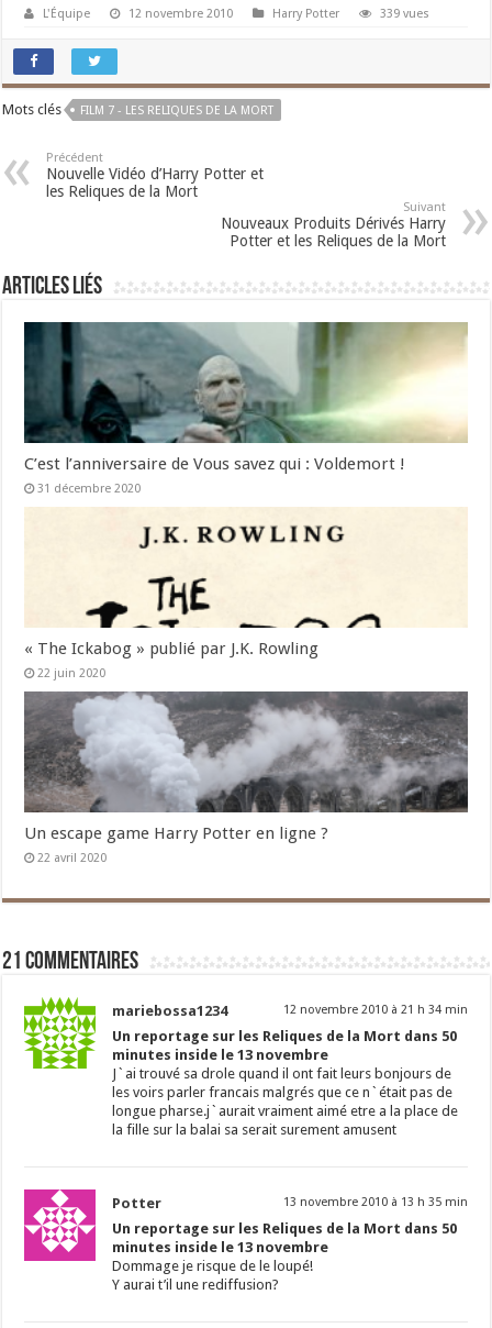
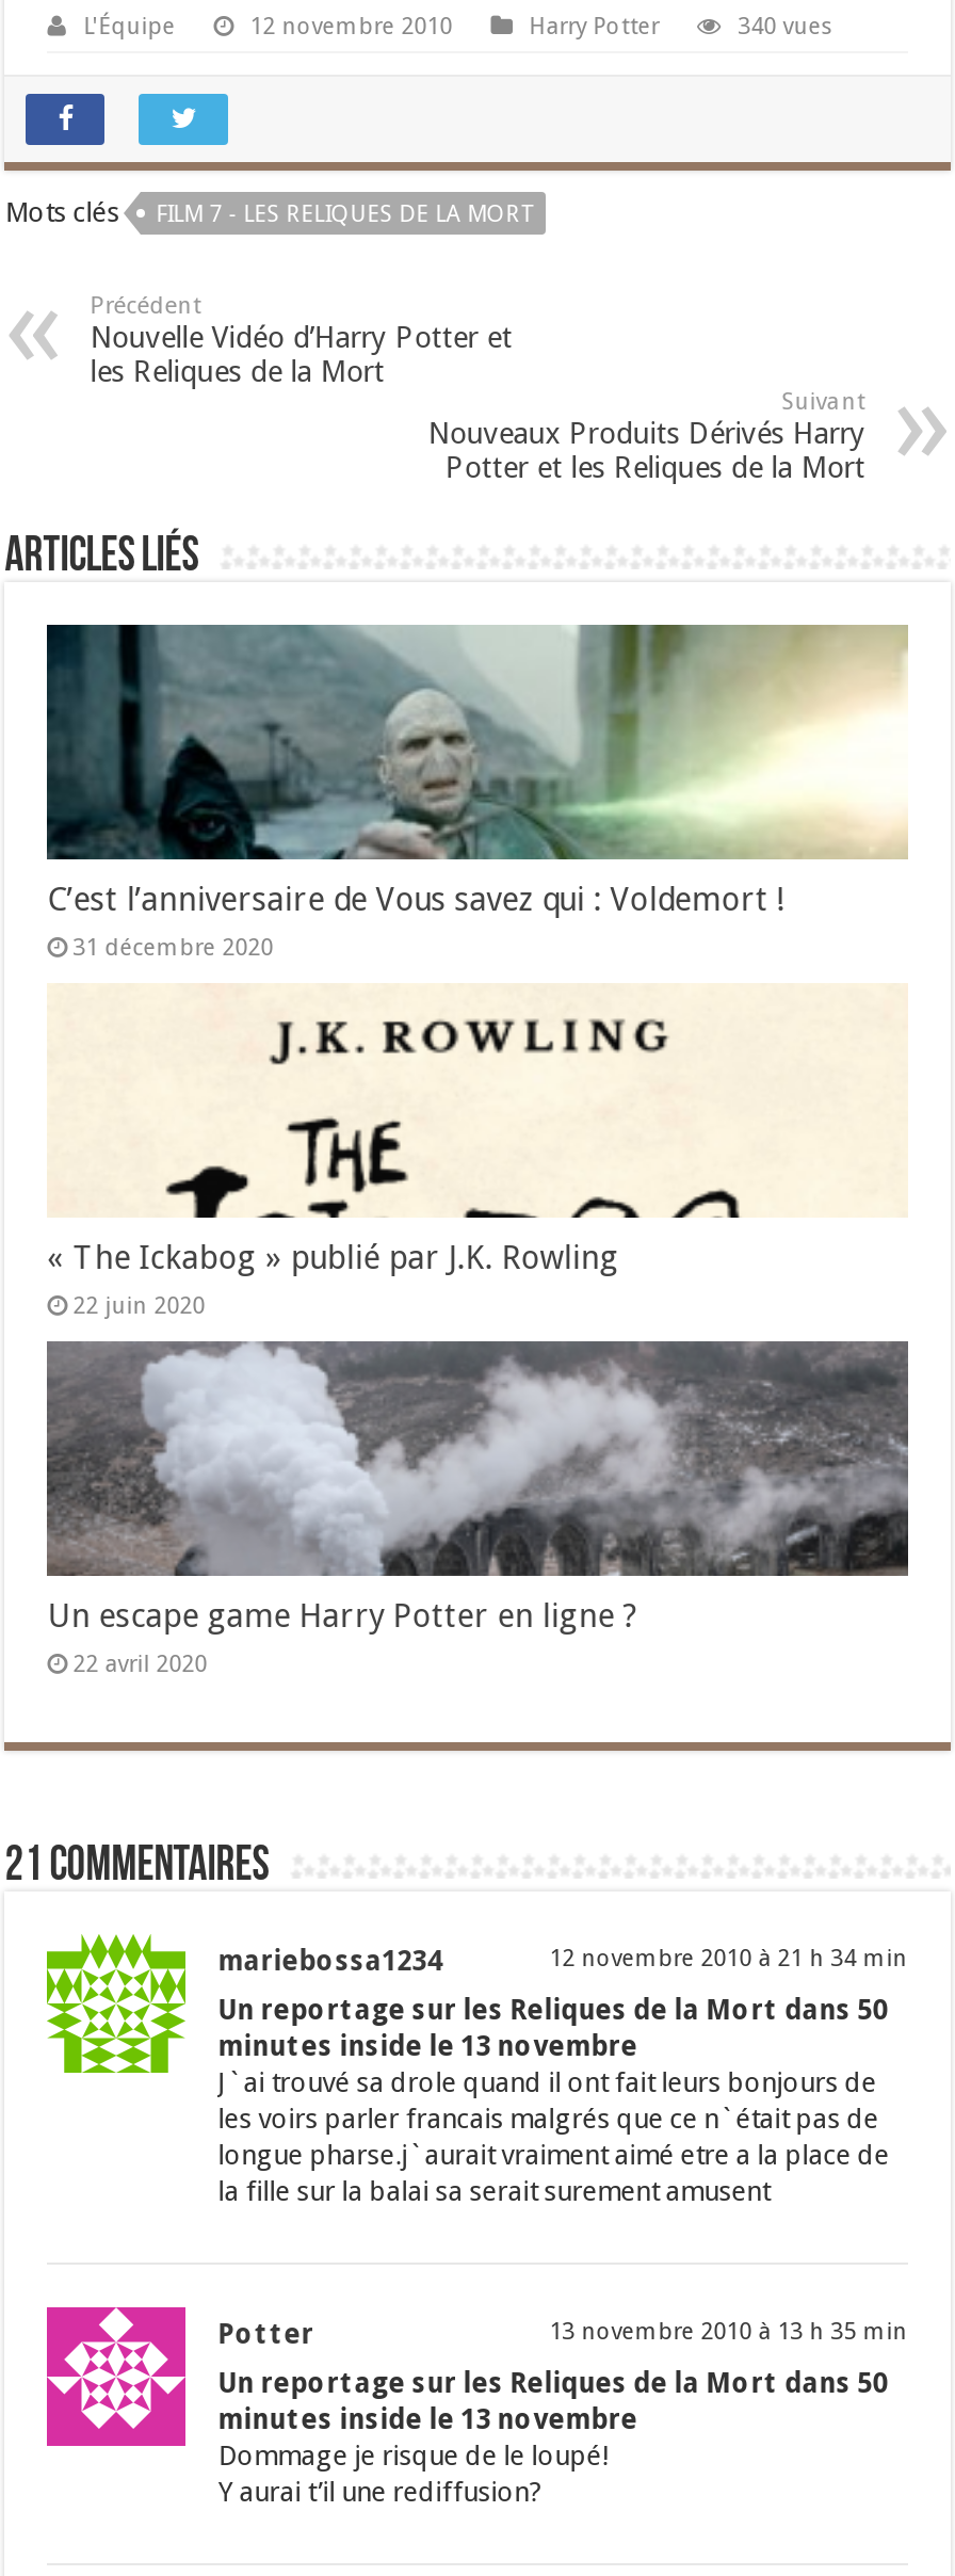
- 339 vues
+ 340 vues
